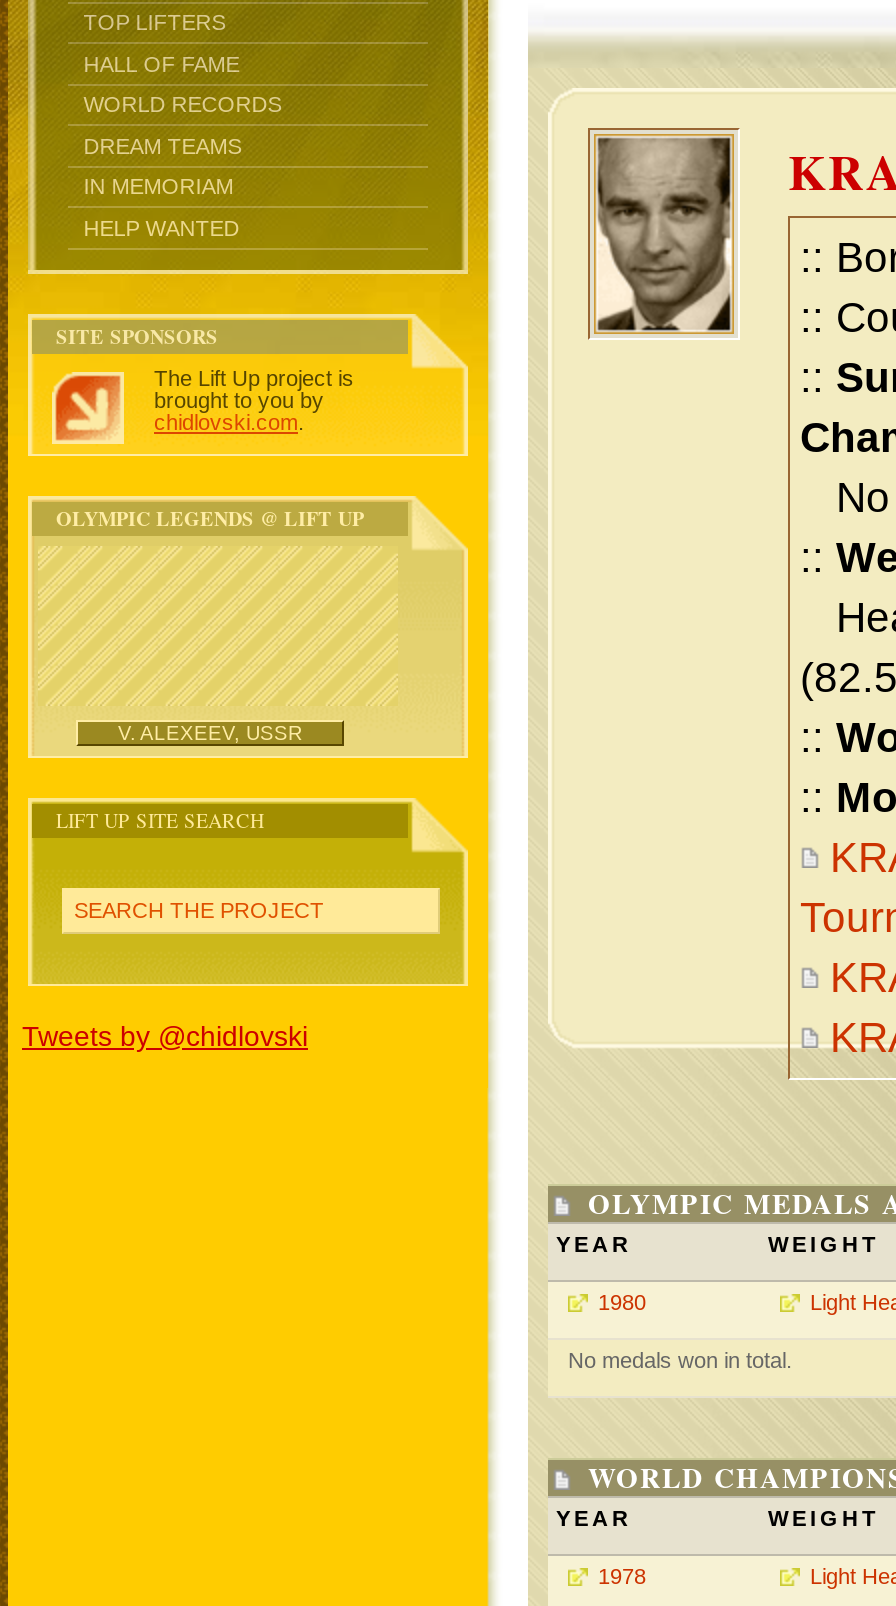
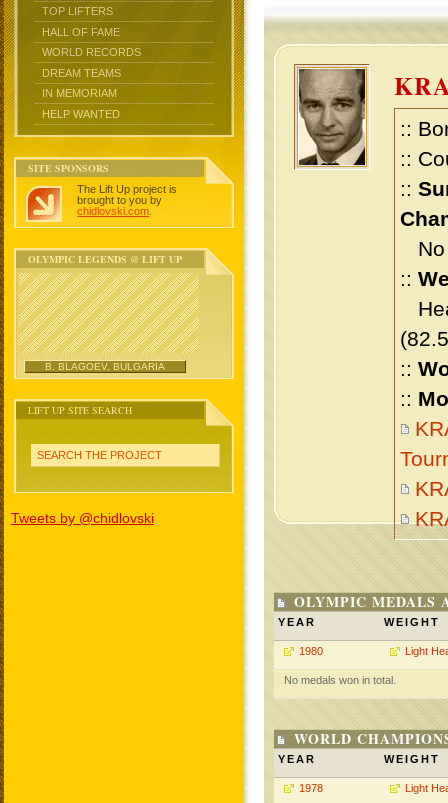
- V. ALEXEEV, USSR
+ B. BLAGOEV, BULGARIA
